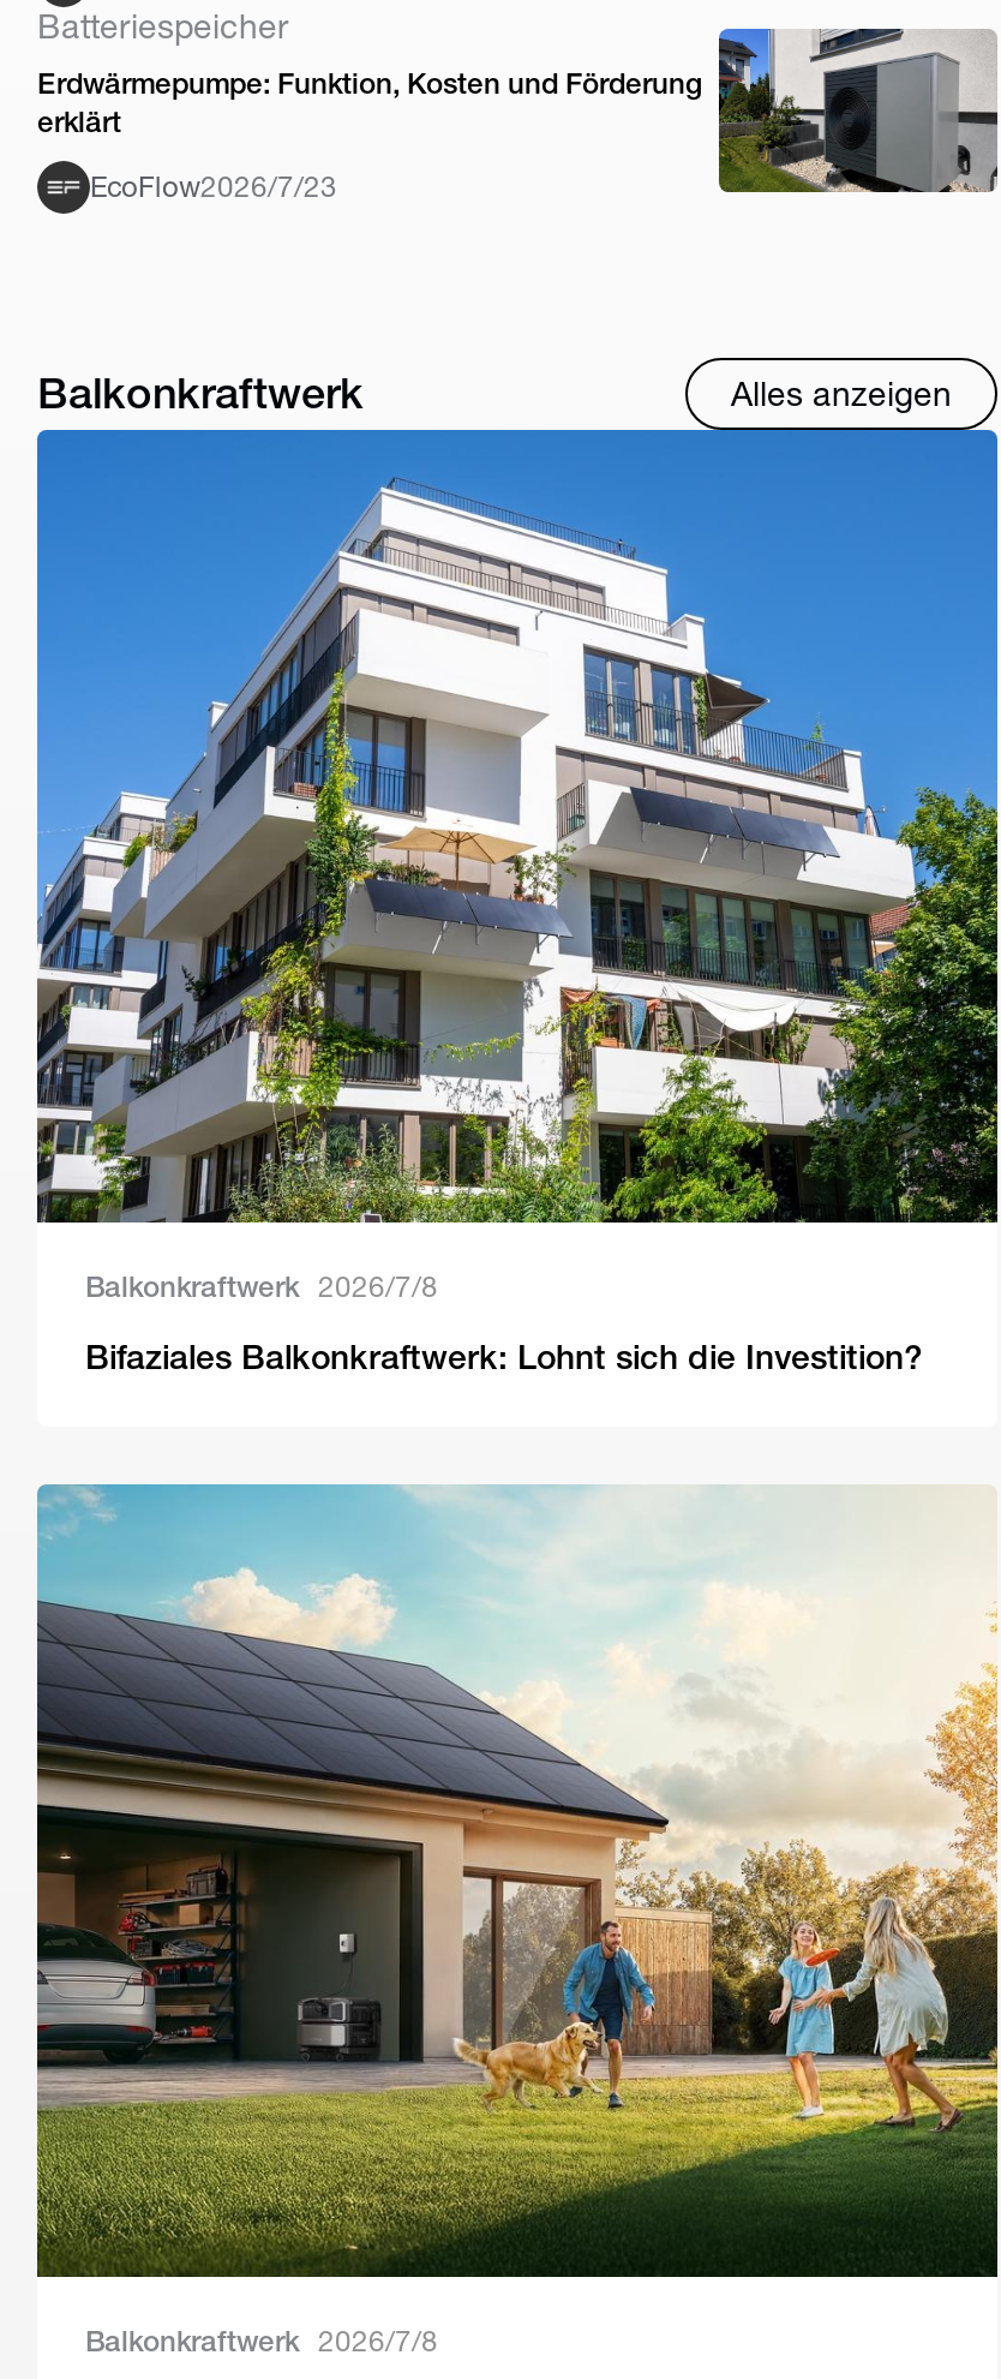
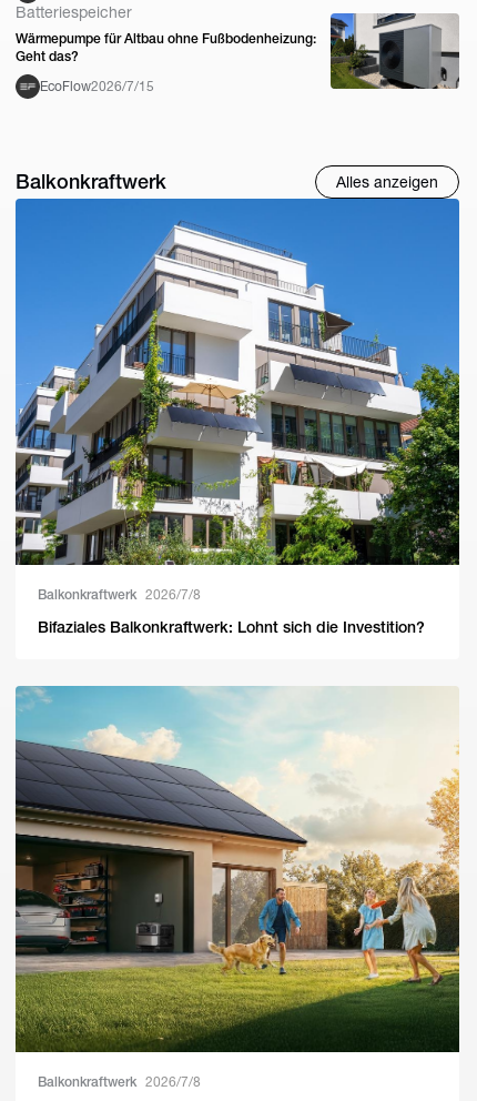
- Erdwärmepumpe: Funktion, Kosten und Förderung
- erklärt
+ Wärmepumpe für Altbau ohne Fußbodenheizung:
+ Geht das?

- EcoFlow2026/7/23
+ EcoFlow2026/7/15
